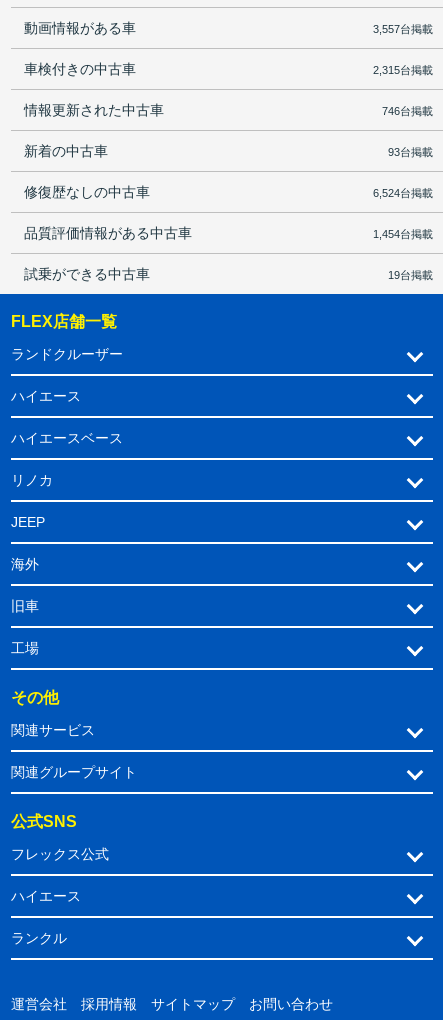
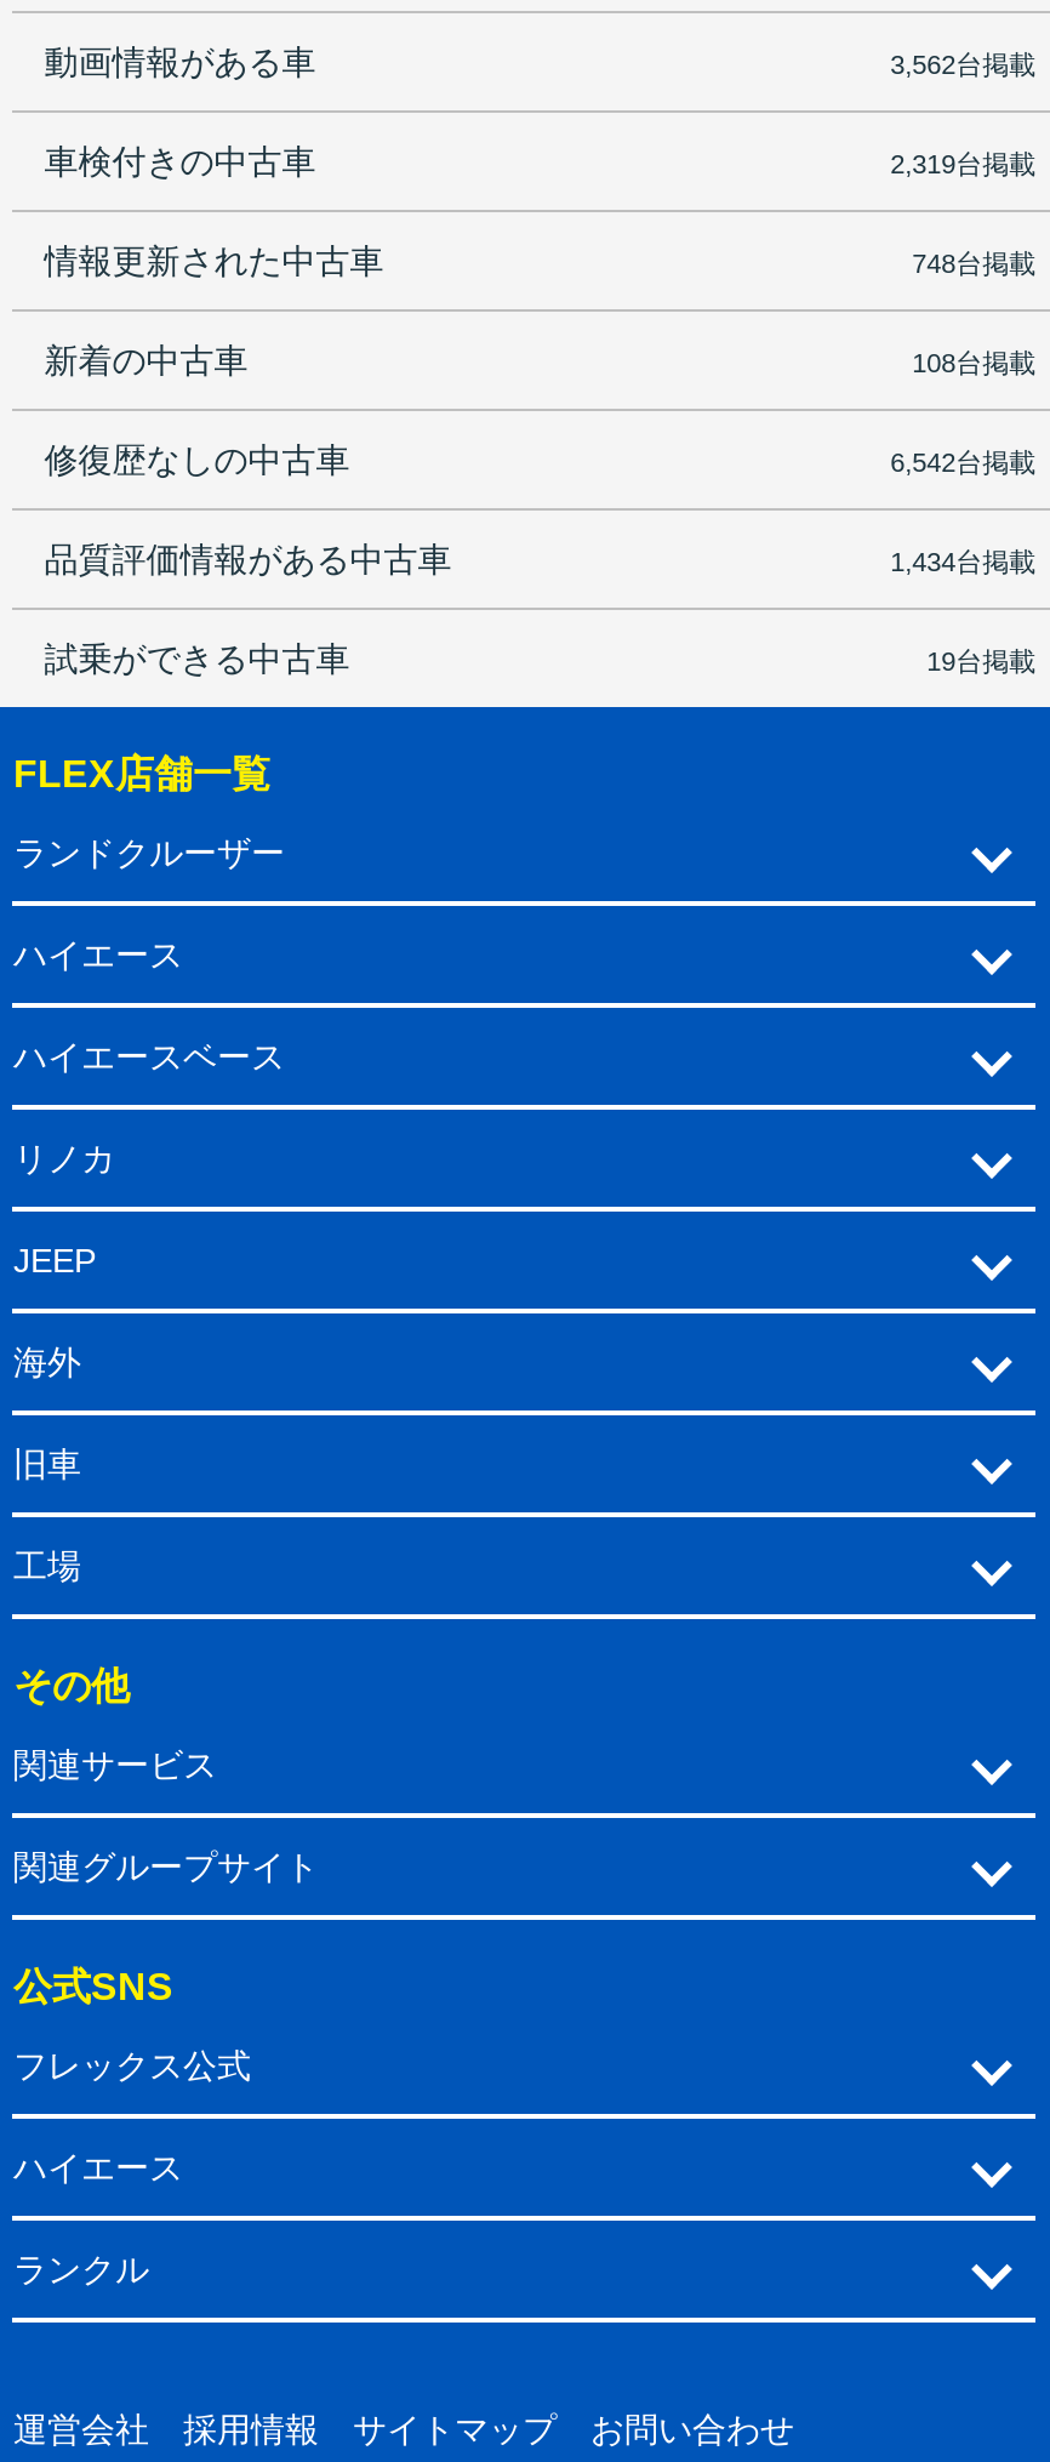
- 3,557台掲載
+ 3,562台掲載

- 2,315台掲載
+ 2,319台掲載

- 746台掲載
+ 748台掲載

- 93台掲載
+ 108台掲載

- 6,524台掲載
+ 6,542台掲載

- 1,454台掲載
+ 1,434台掲載
